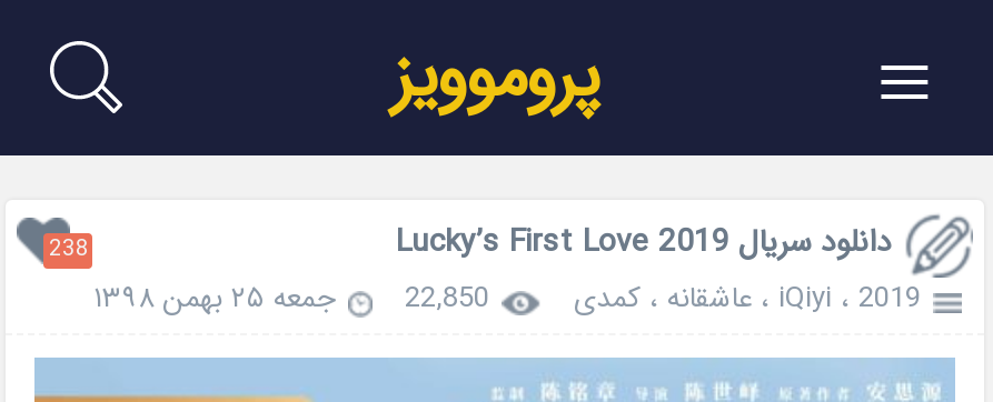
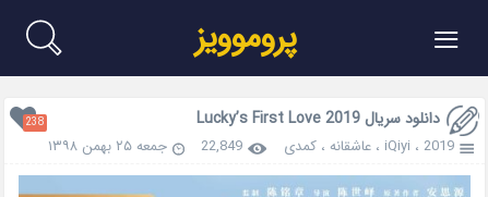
- 22,850
+ 22,849
